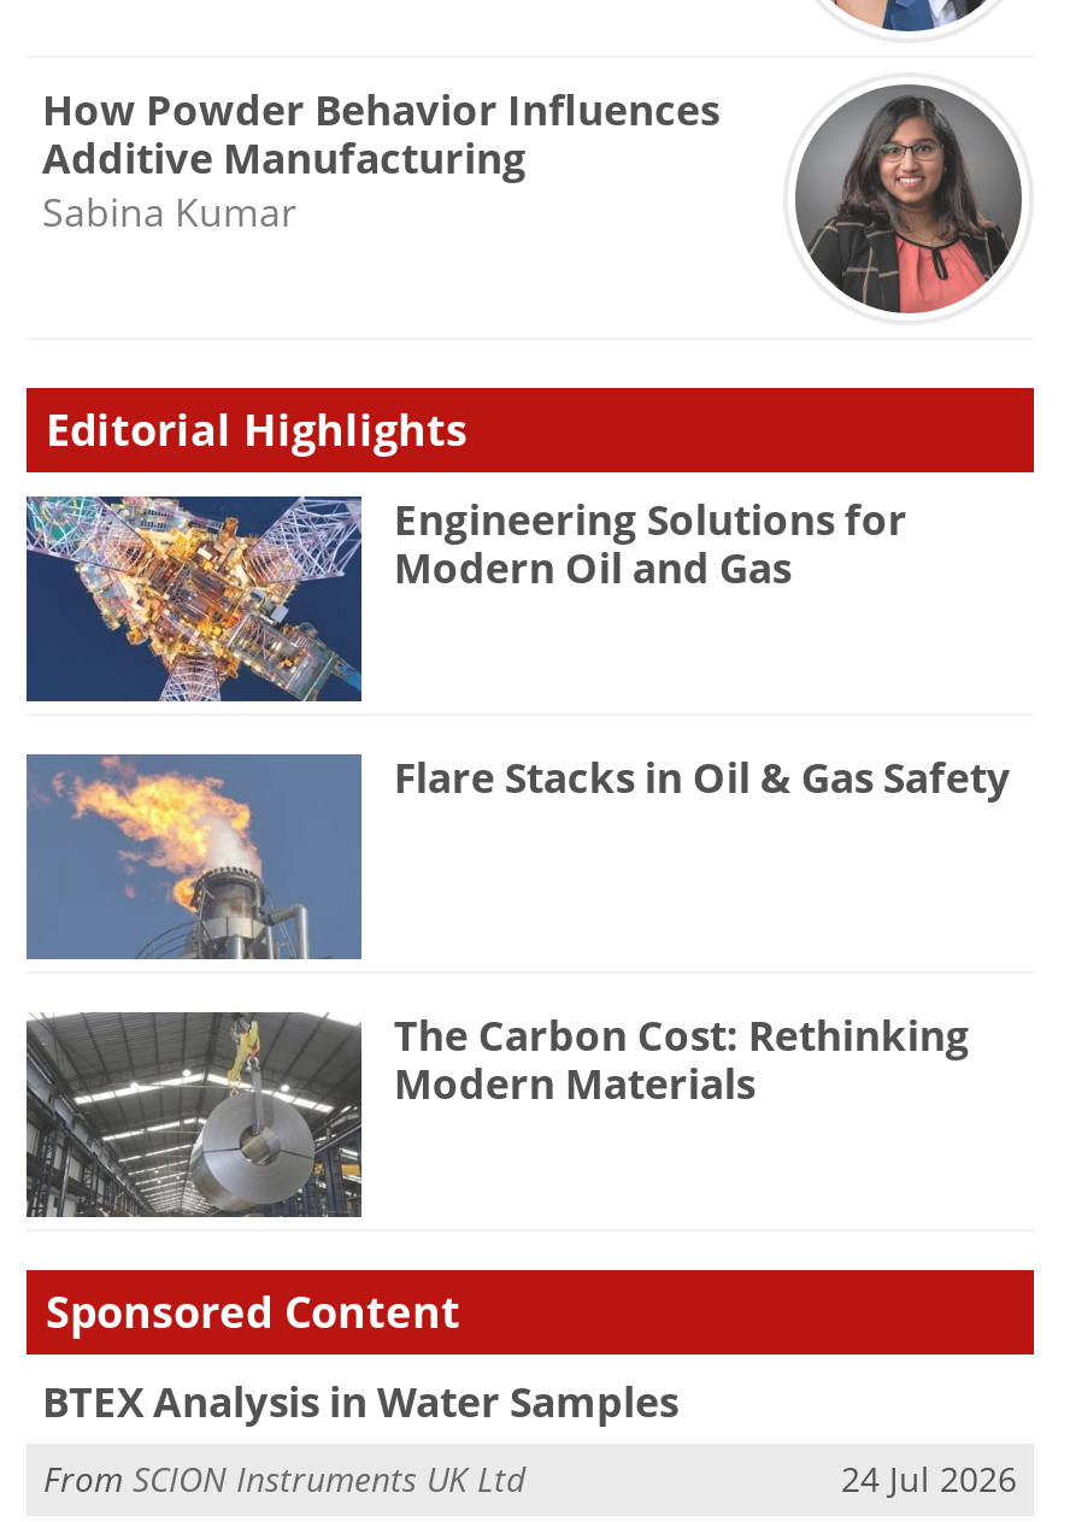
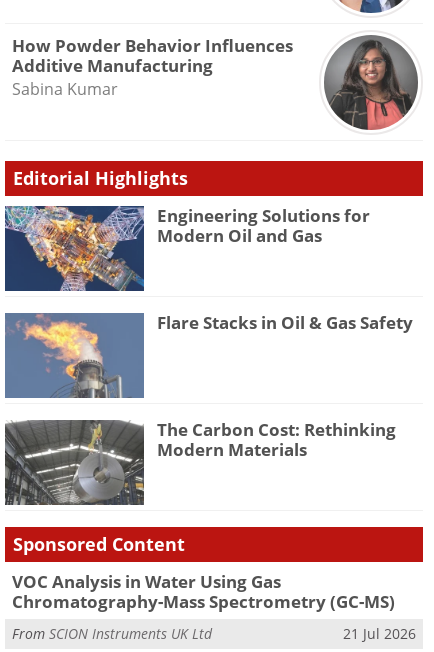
- BTEX Analysis in Water Samples
+ VOC Analysis in Water Using Gas
+ Chromatography-Mass Spectrometry (GC-MS)

- 24 Jul 2026
+ 21 Jul 2026
